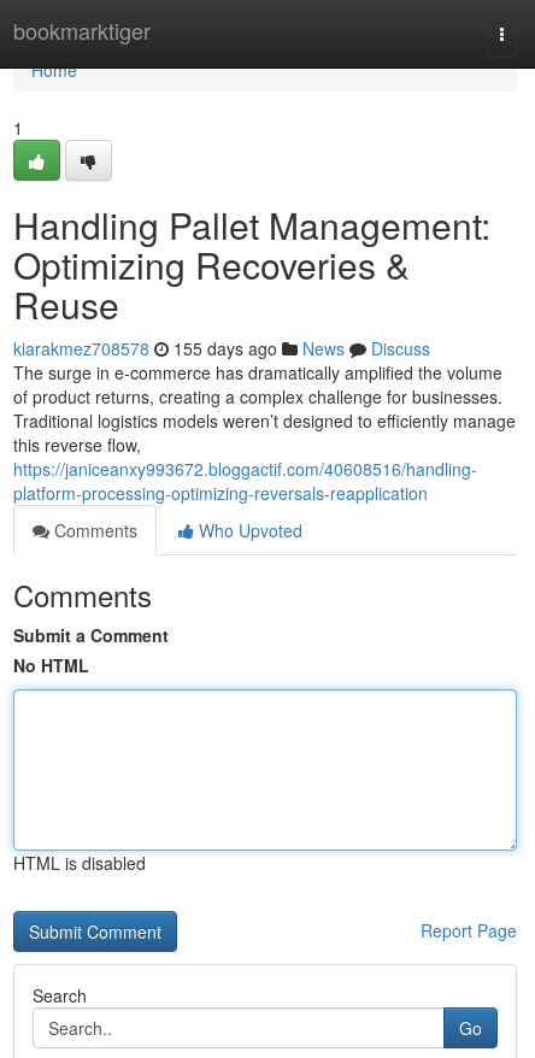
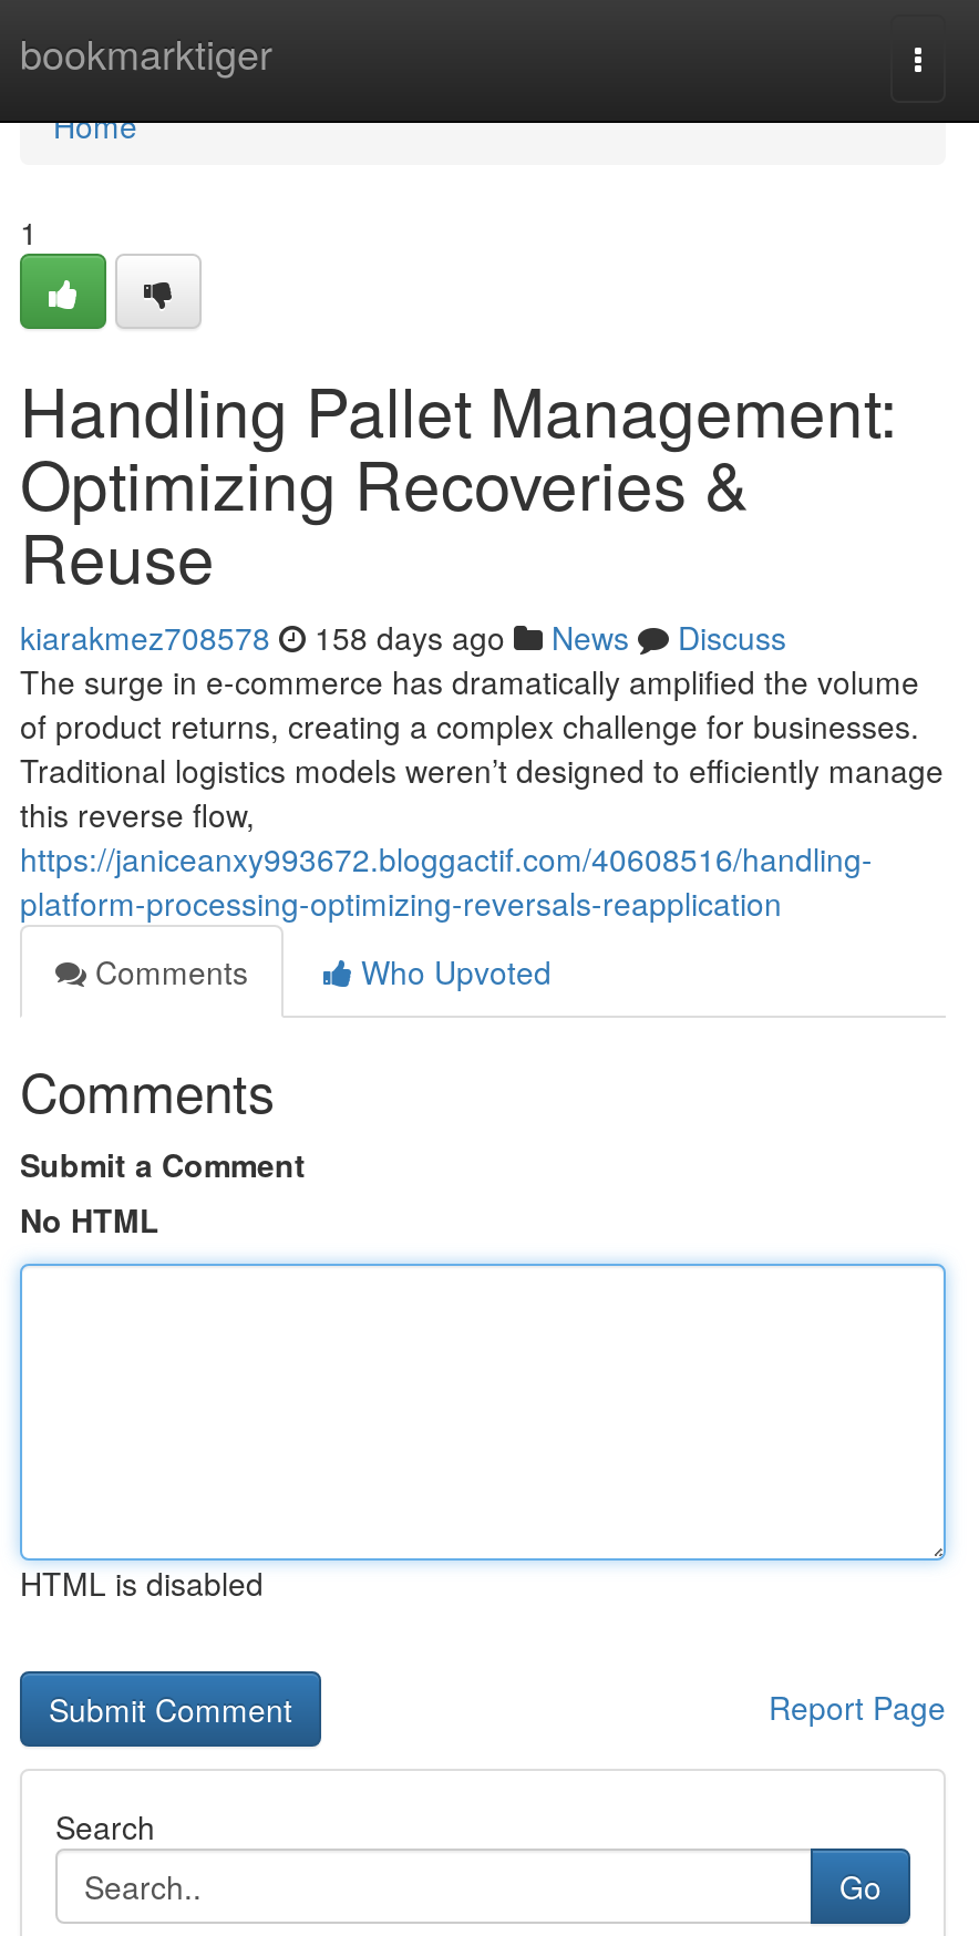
- kiarakmez708578 155 days ago News Discuss
+ kiarakmez708578 158 days ago News Discuss
